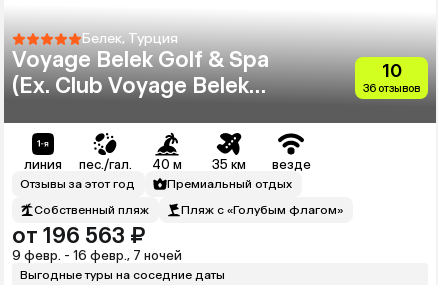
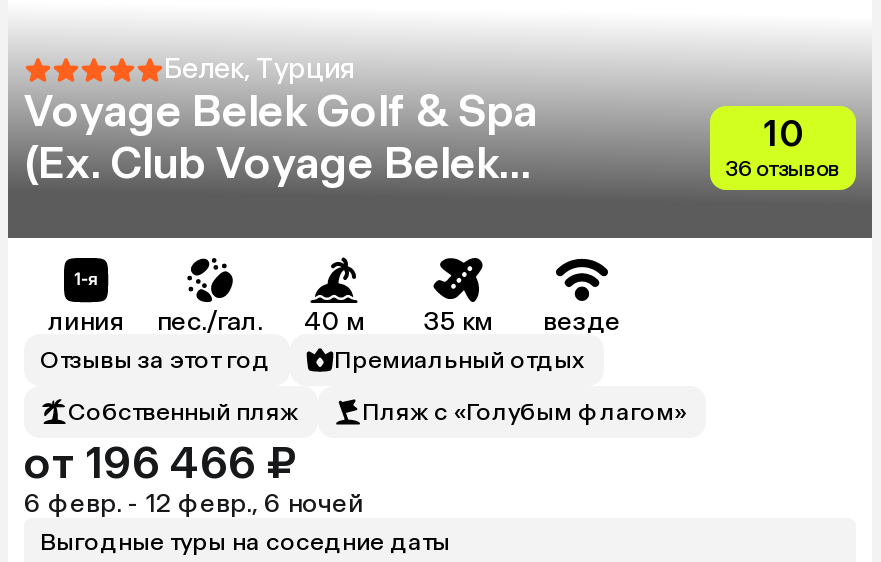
- от 196 563 ₽
+ от 196 466 ₽

- 9 февр. - 16 февр., 7 ночей
+ 6 февр. - 12 февр., 6 ночей
